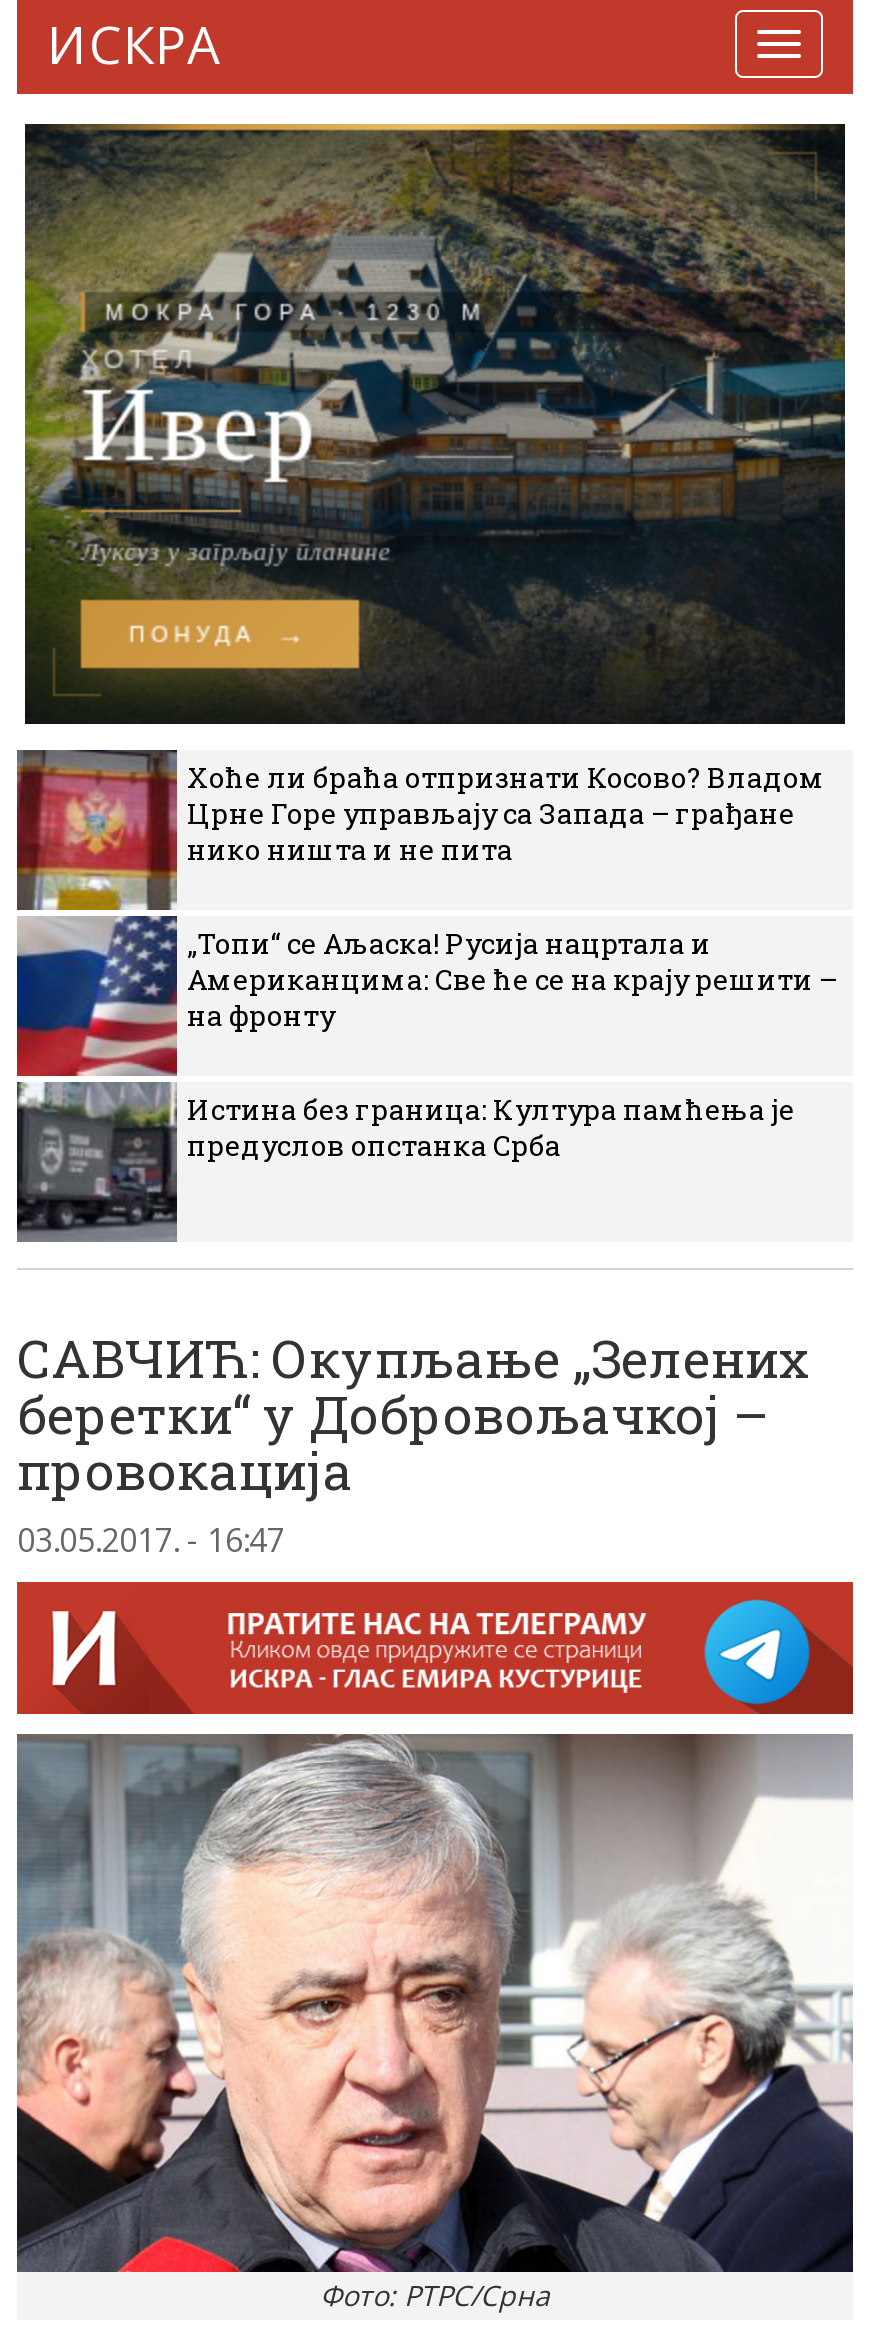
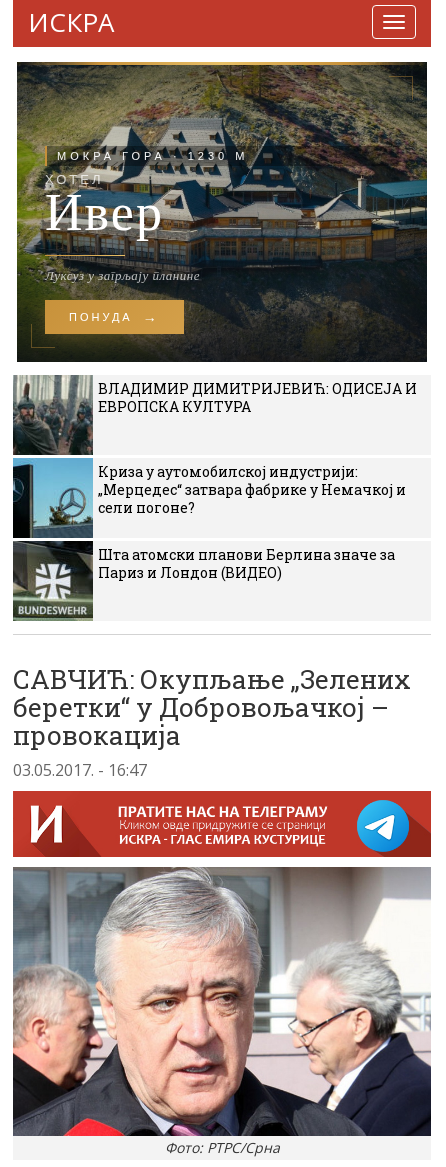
- [image]
- Хоће ли браћа отпризнати Косово? Владом
- Црне Горе управљају са Запада – грађане
- нико ништа и не пита
+ [image]
+ ВЛАДИМИР ДИМИТРИЈЕВИЋ: ОДИСЕЈА И
+ ЕВРОПСКА КУЛТУРА

- „Топи“ се Аљаска! Русија нацртала и
- Американцима: Све ће се на крају решити –
- на фронту
+ Криза у аутомобилској индустрији:
+ „Мерцедес“ затвара фабрике у Немачкој и
+ сели погоне?

- Истина без граница: Култура памћења је
- предуслов опстанка Срба
+ Шта атомски планови Берлина значе за
+ Париз и Лондон (ВИДЕО)
